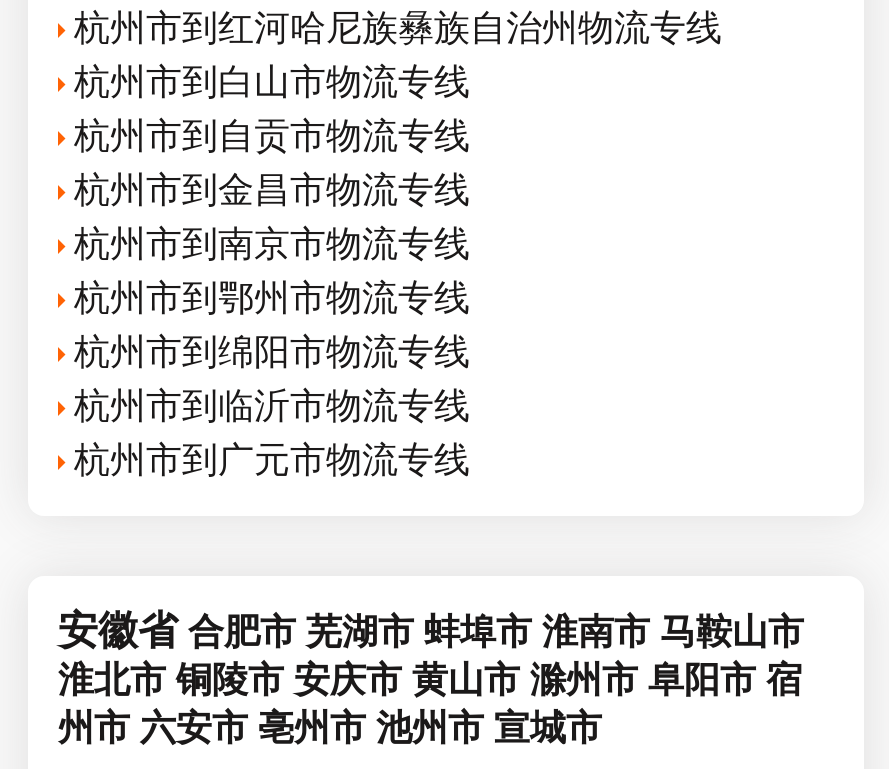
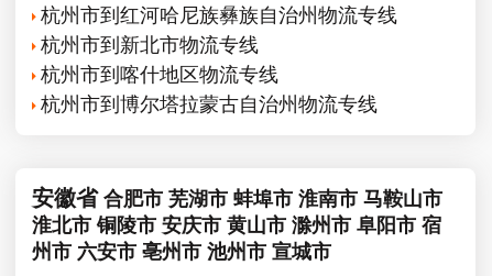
- 杭州市到白山市物流专线
- 杭州市到自贡市物流专线
- 杭州市到金昌市物流专线
- 杭州市到南京市物流专线
- 杭州市到鄂州市物流专线
- 杭州市到绵阳市物流专线
- 杭州市到临沂市物流专线
- 杭州市到广元市物流专线
+ 杭州市到新北市物流专线
+ 杭州市到喀什地区物流专线
+ 杭州市到博尔塔拉蒙古自治州物流专线
